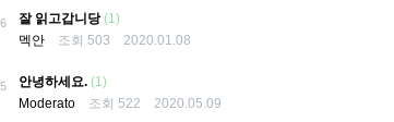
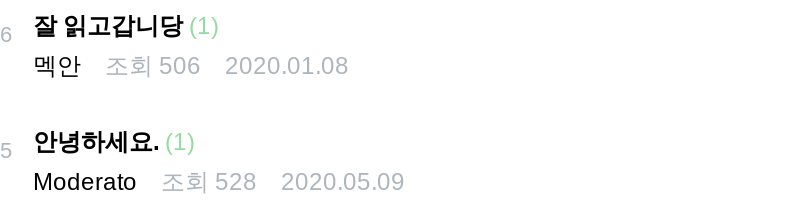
- 멕안 조회 503 2020.01.08
+ 멕안 조회 506 2020.01.08

- Moderato 조회 522 2020.05.09
+ Moderato 조회 528 2020.05.09
